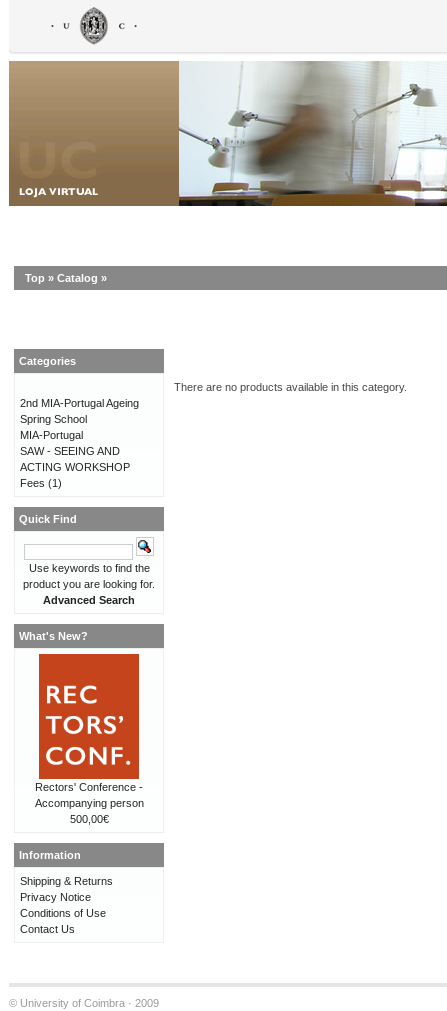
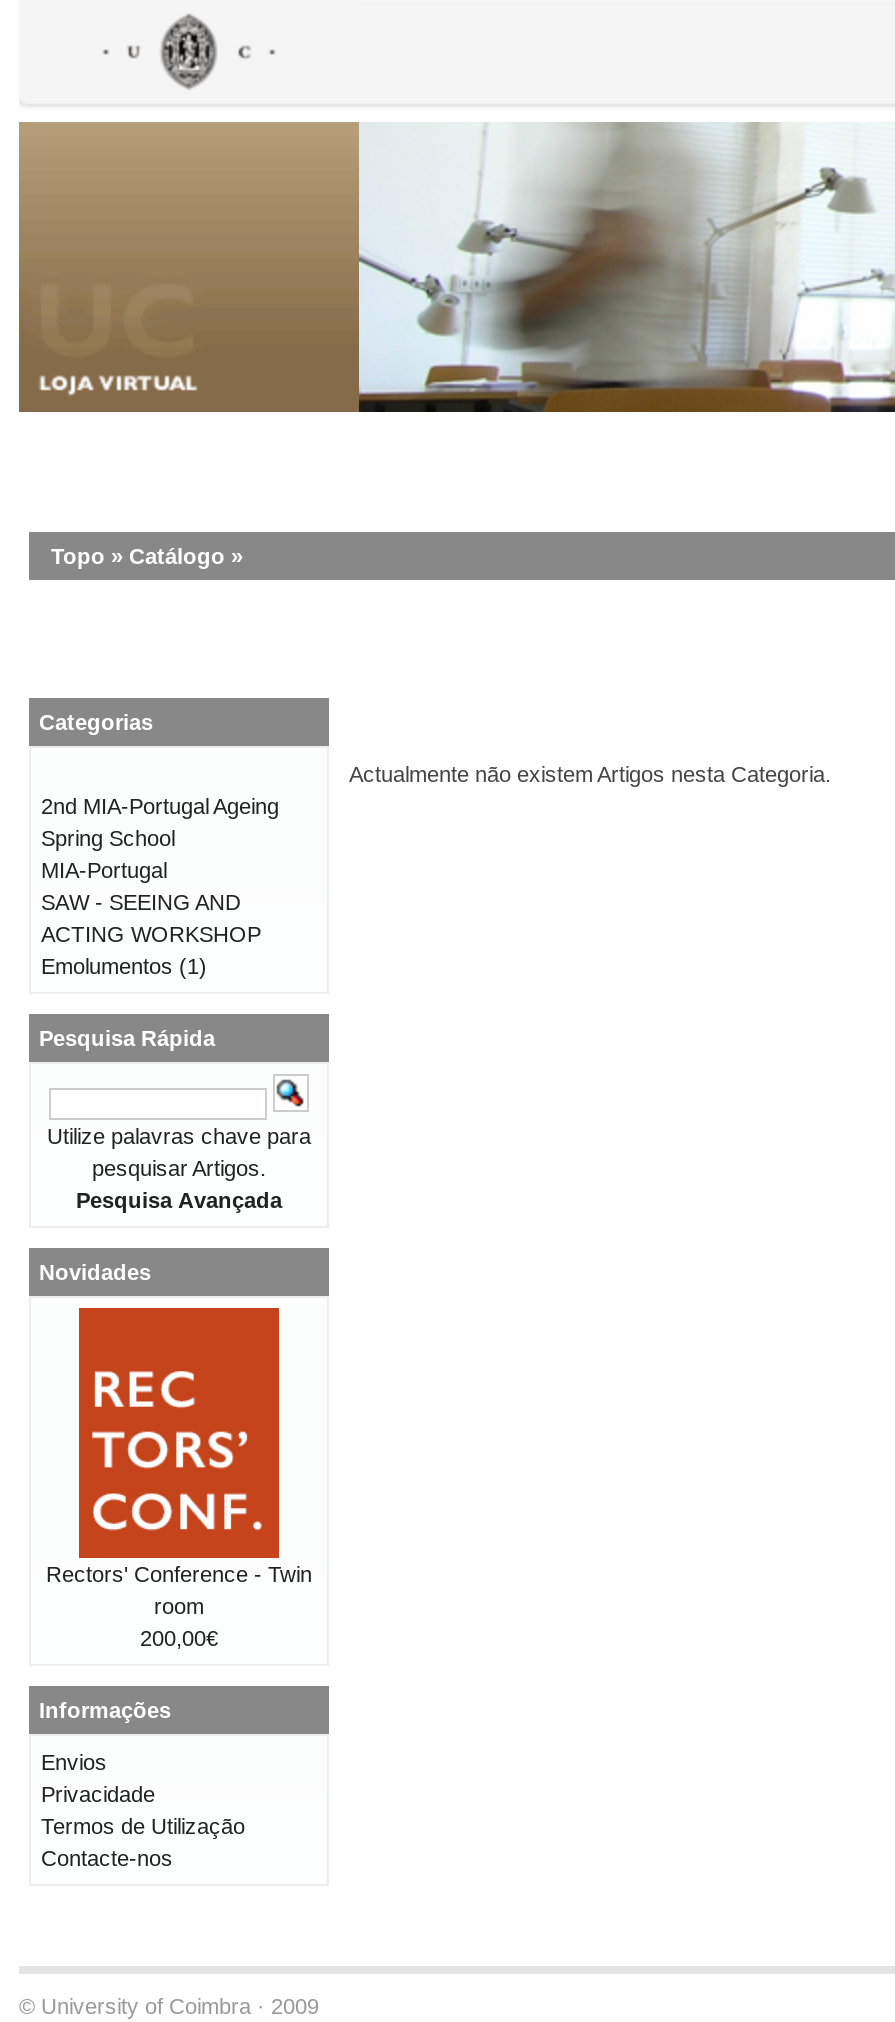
- Top» Catalog»
+ Topo» Catálogo»

- Categories
+ Categorias

- There are no products available in this category.
+ Actualmente não existem Artigos nesta Categoria.

- Fees (1)
+ Emolumentos (1)

- Quick Find
+ Pesquisa Rápida

- Use keywords to find the
- product you are looking for.
- Advanced Search
+ Utilize palavras chave para
+ pesquisar Artigos.
+ Pesquisa Avançada

- What's New?
+ Novidades

- Rectors' Conference -
- Accompanying person
- 500,00€
+ Rectors' Conference - Twin
+ room
+ 200,00€

- Information
+ Informações

- Shipping & Returns
- Privacy Notice
- Conditions of Use
- Contact Us
+ Envios
+ Privacidade
+ Termos de Utilização
+ Contacte-nos
